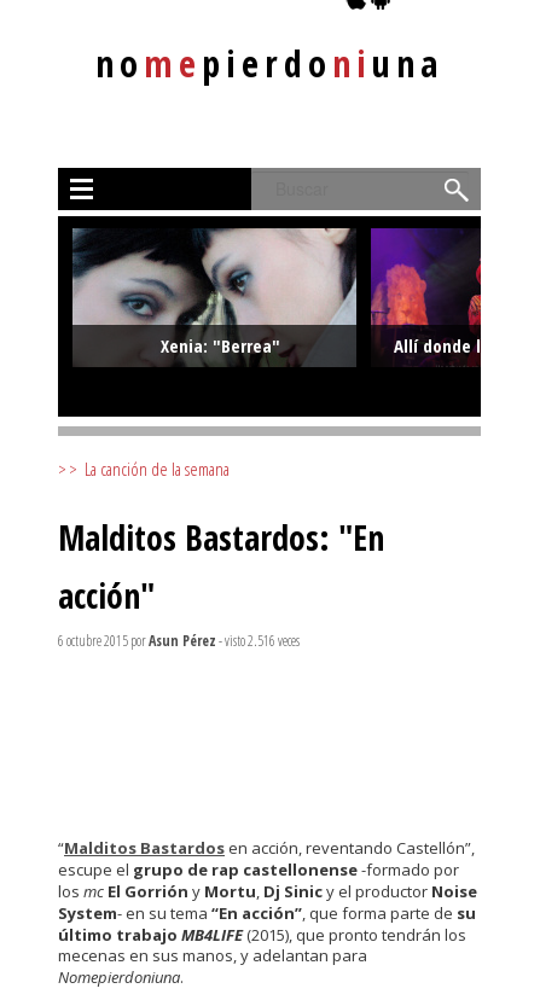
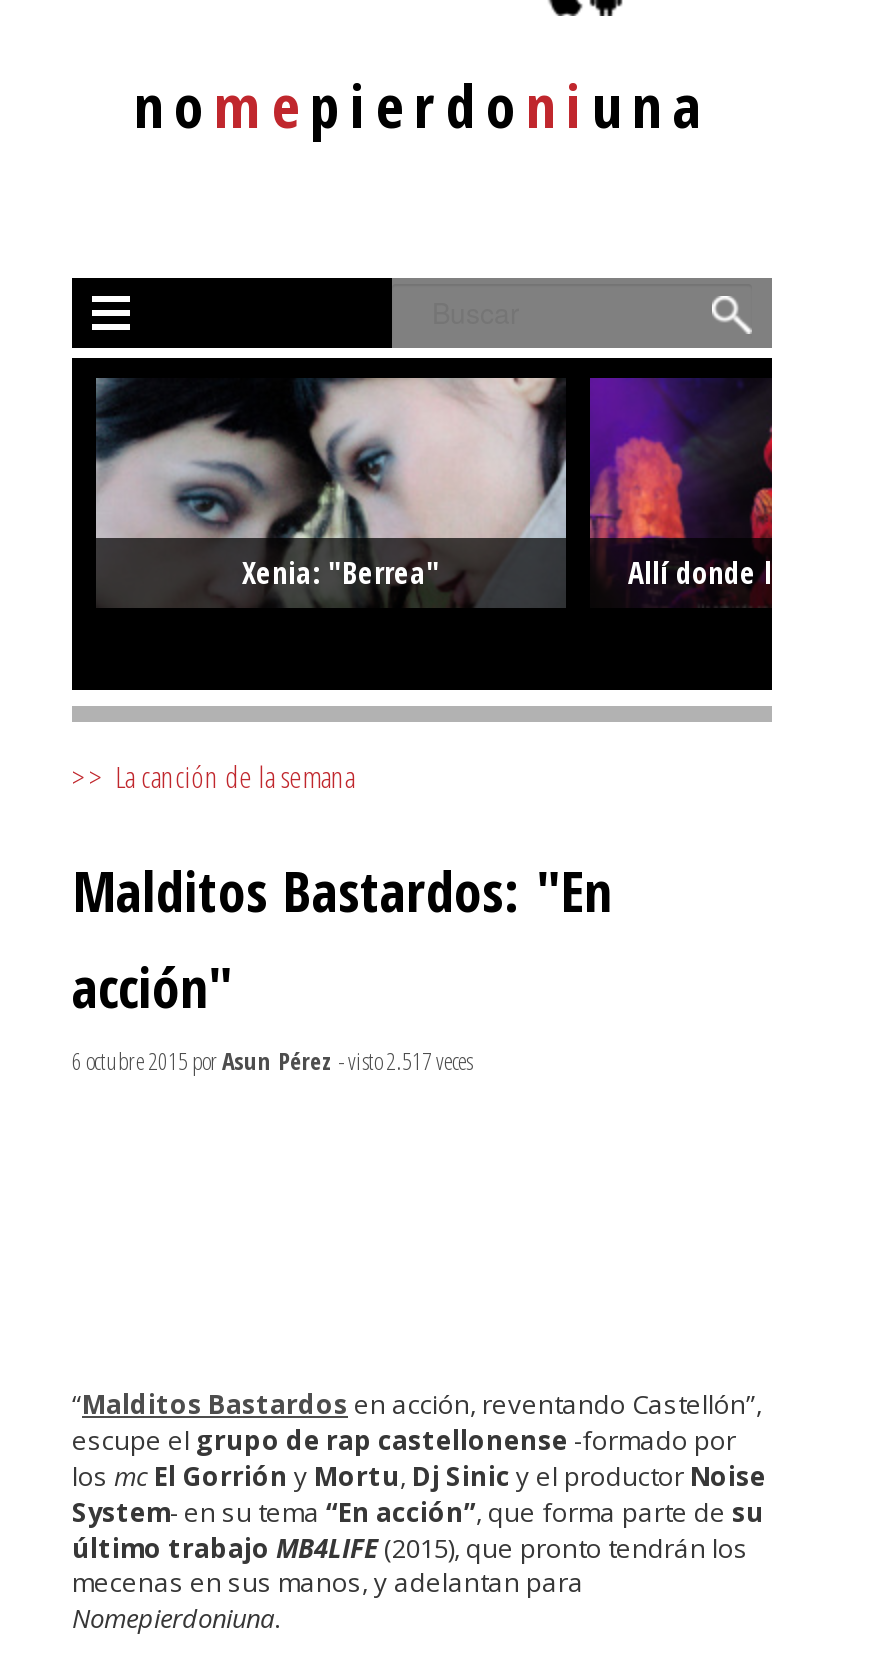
- 6 octubre 2015 porAsun Pérez - visto 2.516 veces
+ 6 octubre 2015 porAsun Pérez - visto 2.517 veces
